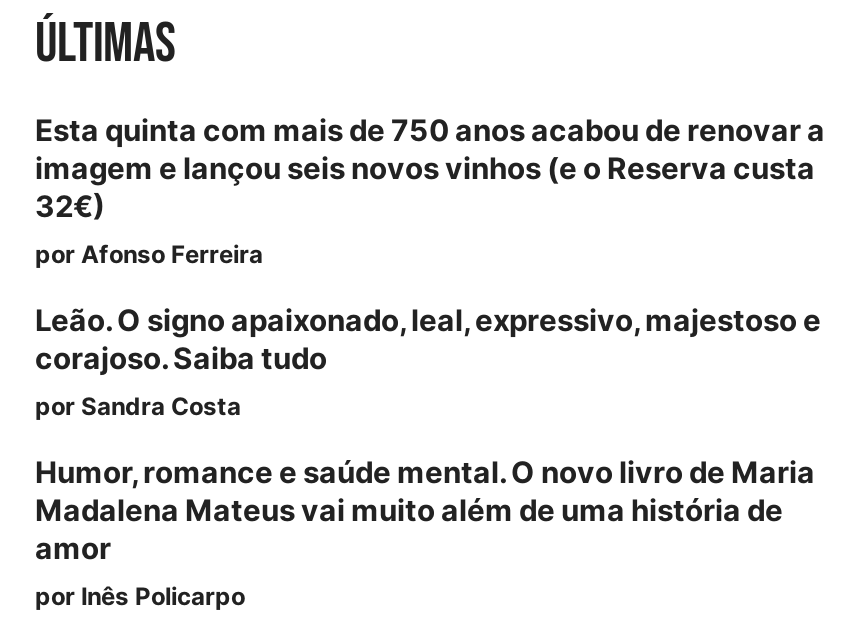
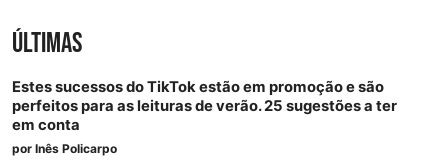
- Esta quinta com mais de 750 anos acabou de renovar a
- imagem e lançou seis novos vinhos (e o Reserva custa
- 32€)
- por Afonso Ferreira
- Leão. O signo apaixonado, leal, expressivo, majestoso e
- corajoso. Saiba tudo
- por Sandra Costa
- Humor, romance e saúde mental. O novo livro de Maria
- Madalena Mateus vai muito além de uma história de
- amor
+ Estes sucessos do TikTok estão em promoção e são
+ perfeitos para as leituras de verão. 25 sugestões a ter
+ em conta
